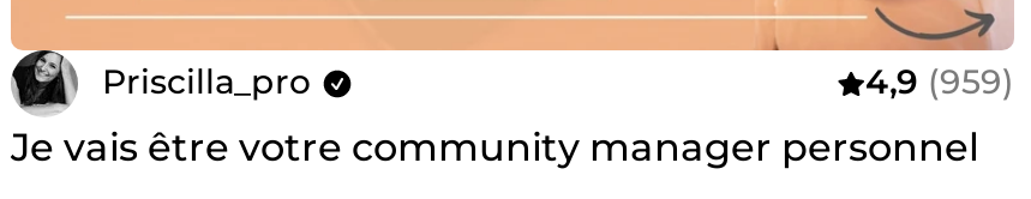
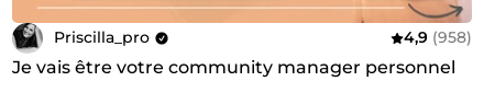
- 4,9 (959)
+ 4,9 (958)
